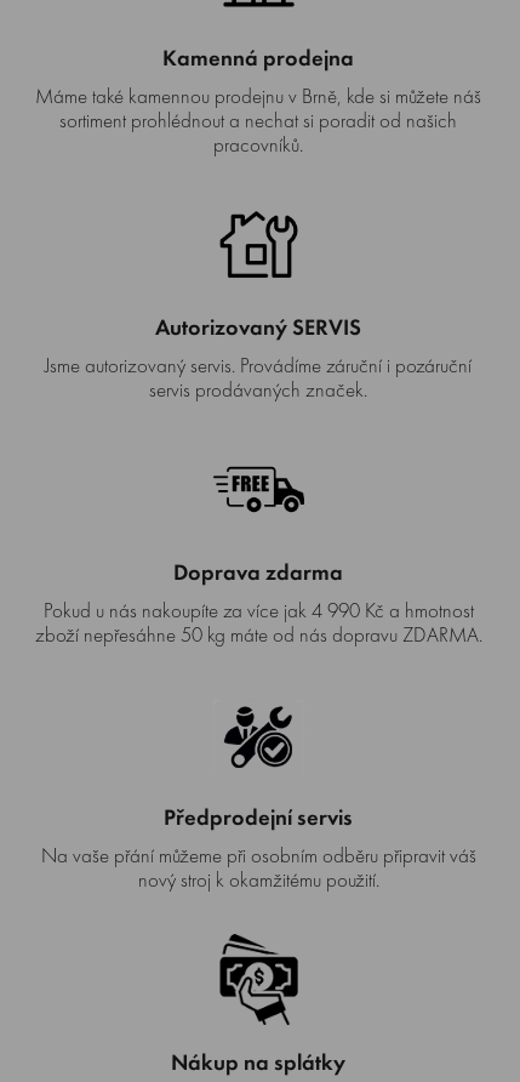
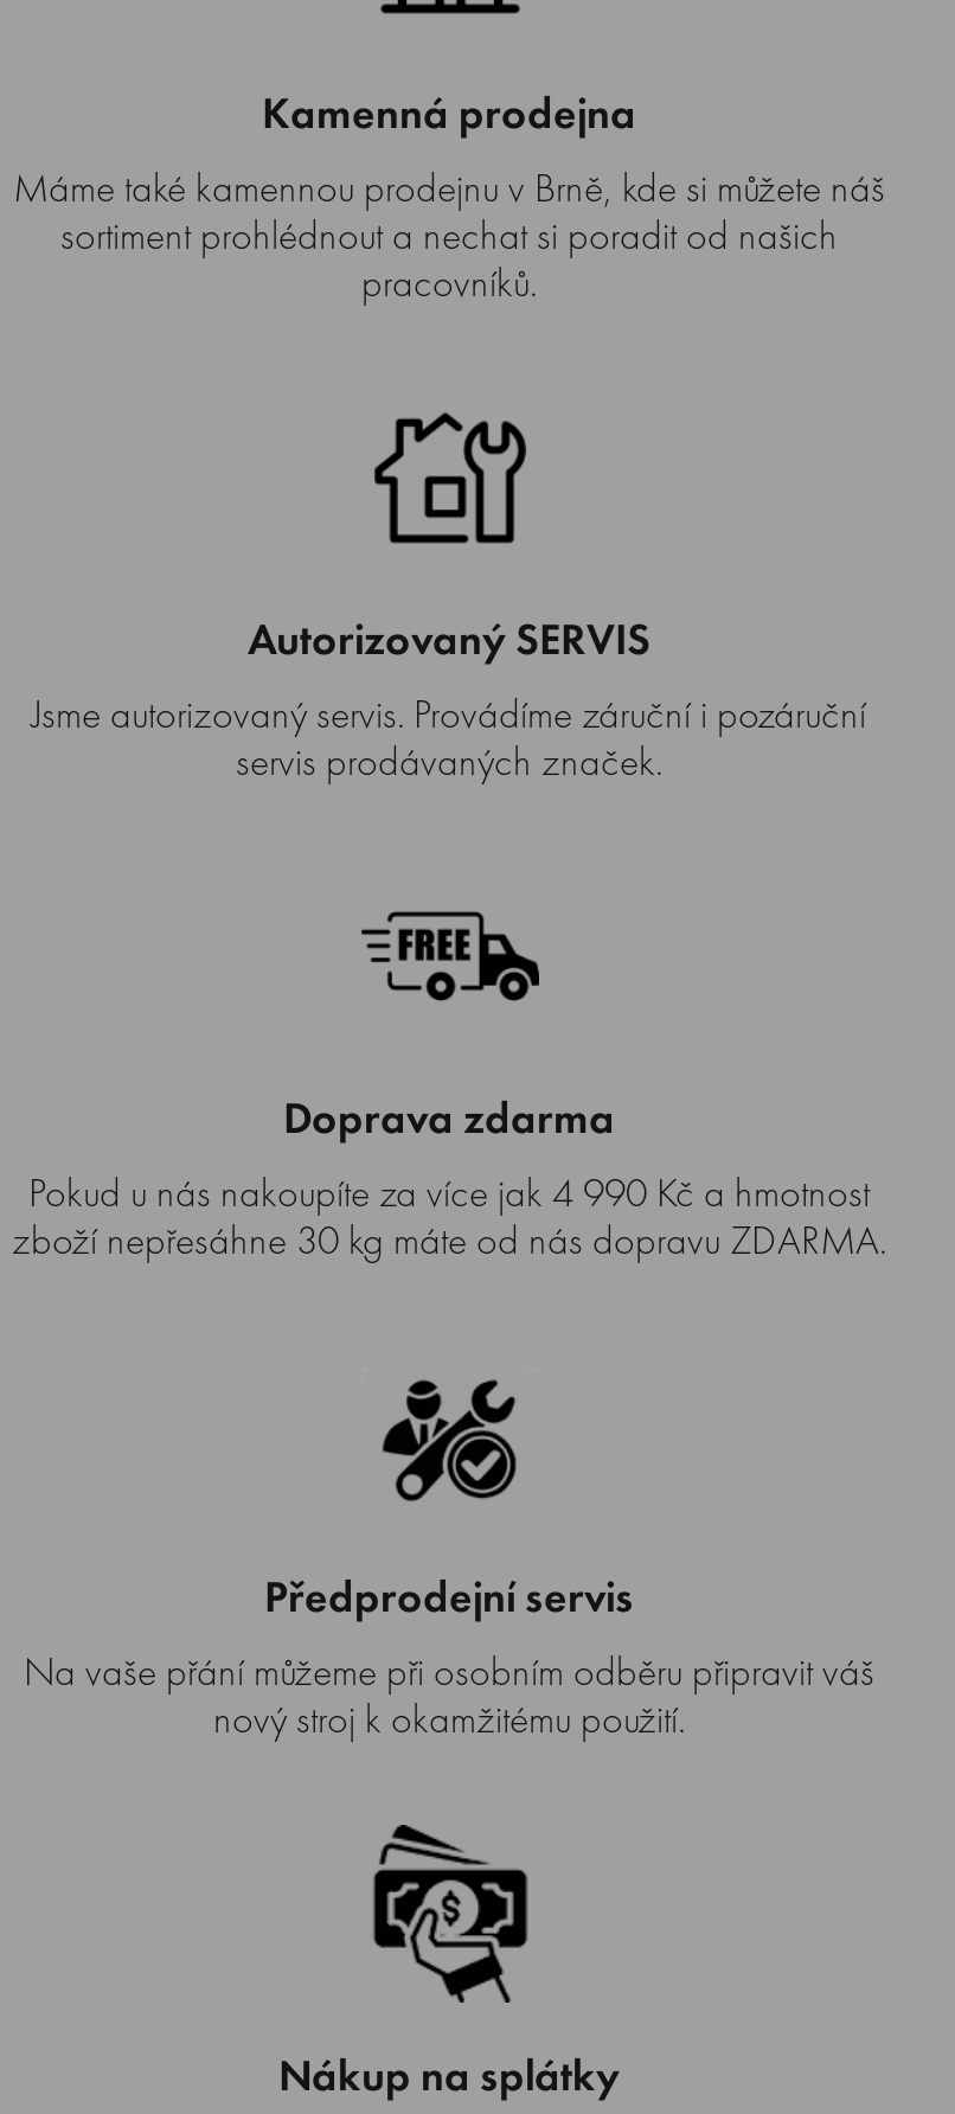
- zboží nepřesáhne 50 kg máte od nás dopravu ZDARMA.
+ zboží nepřesáhne 30 kg máte od nás dopravu ZDARMA.
